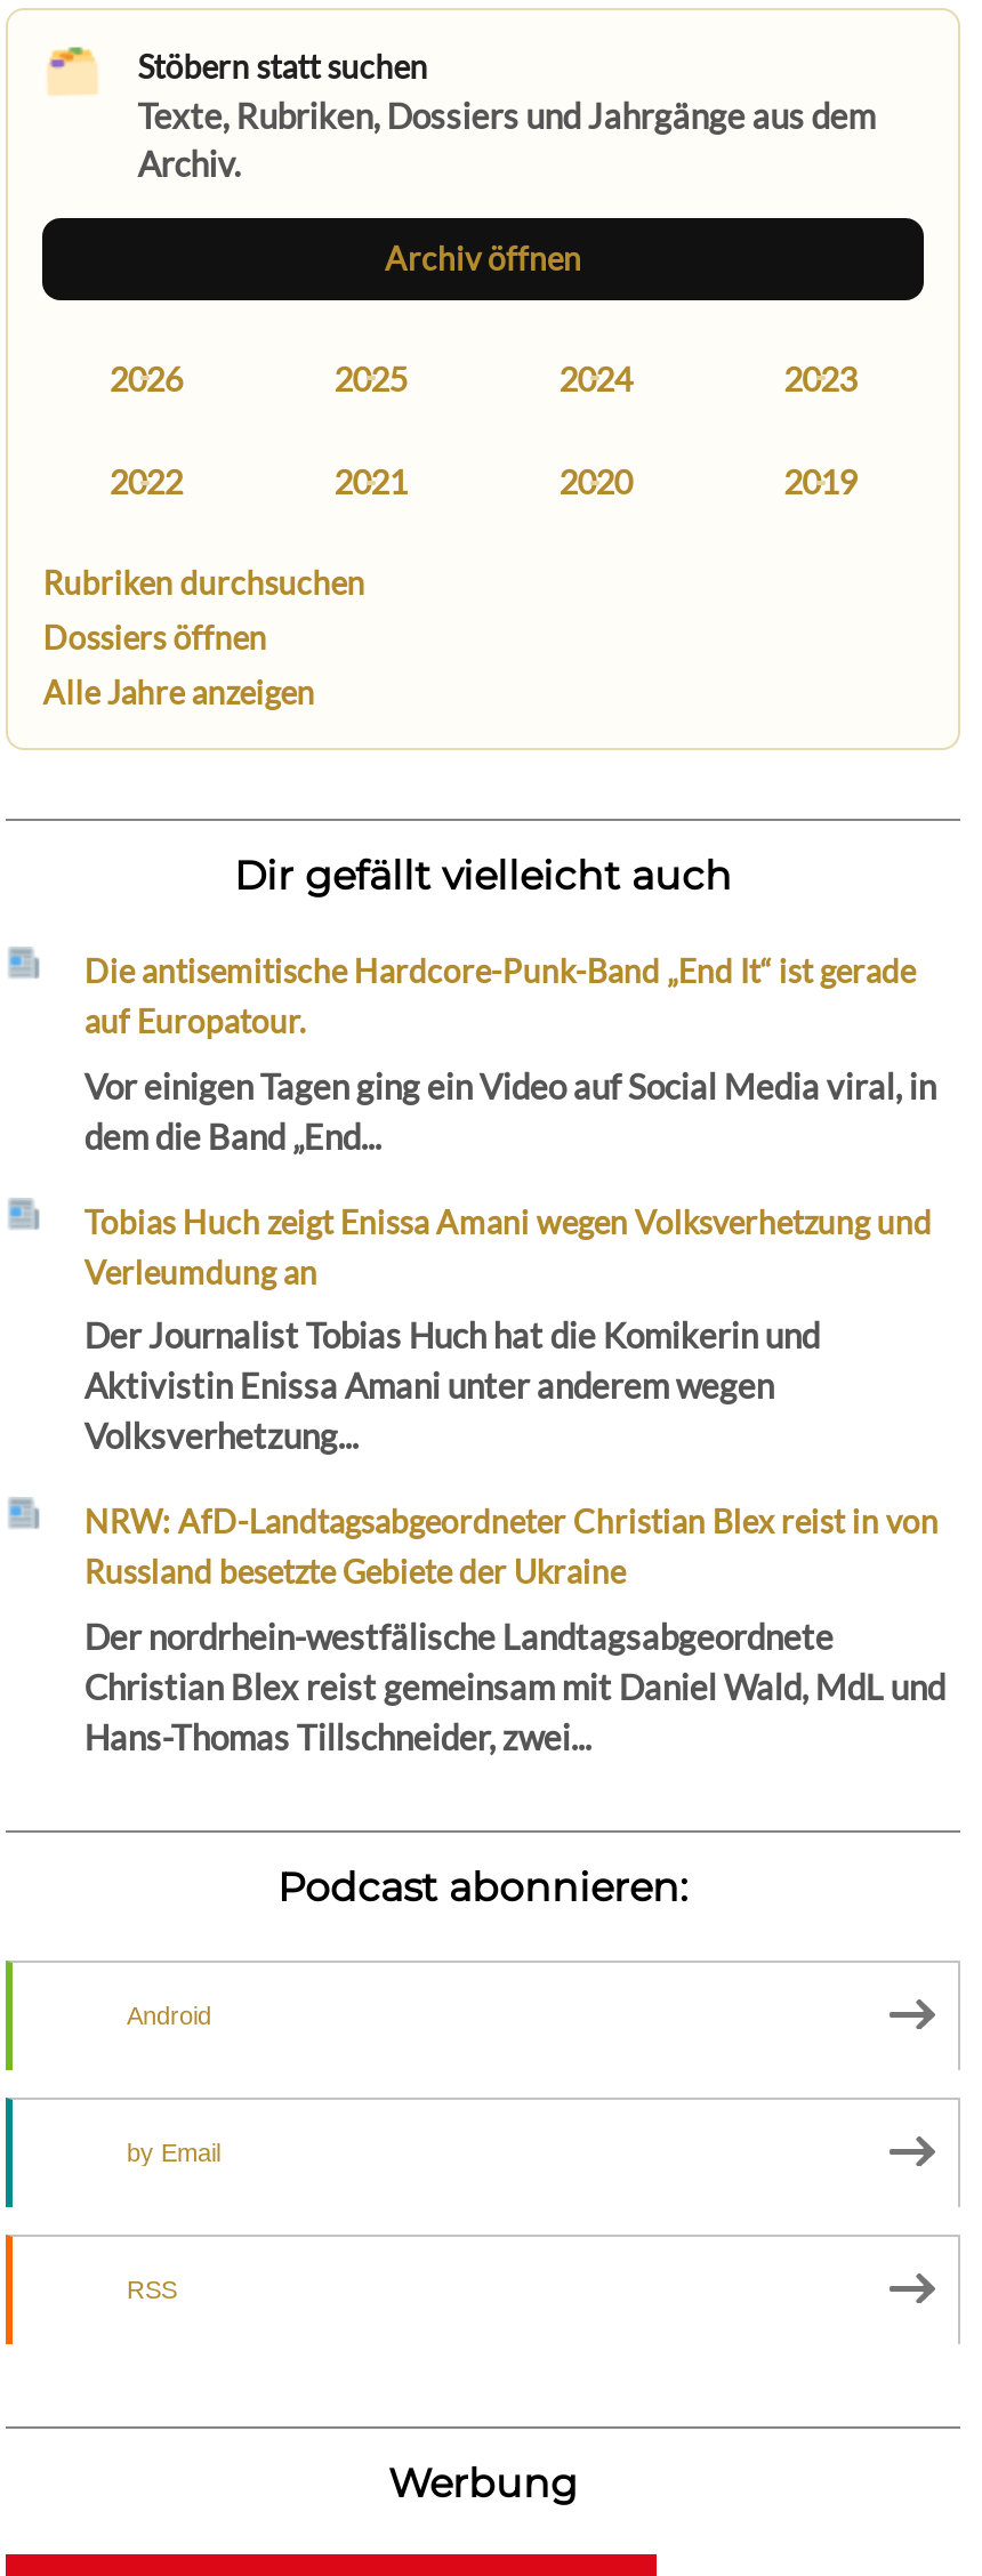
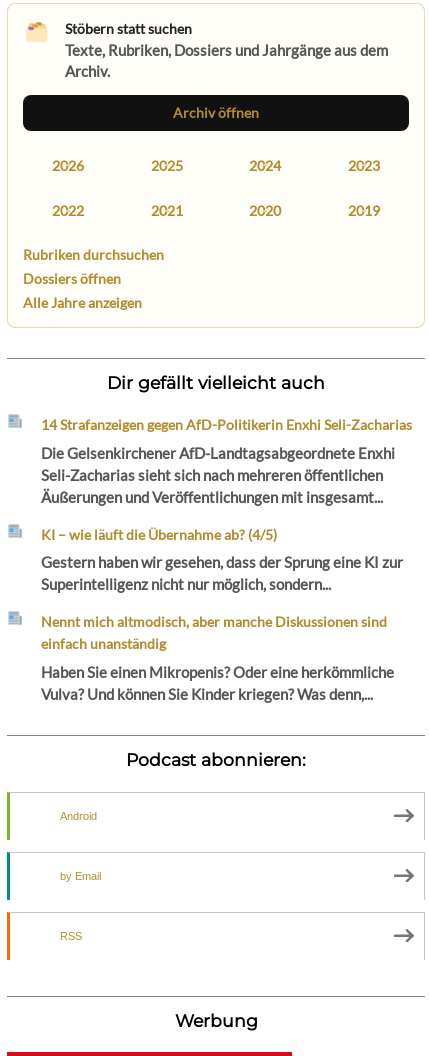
- Die antisemitische Hardcore-Punk-Band „End It“ ist gerade
- auf Europatour.
+ 14 Strafanzeigen gegen AfD-Politikerin Enxhi Seli-Zacharias

- Vor einigen Tagen ging ein Video auf Social Media viral, in
- dem die Band „End...
+ Die Gelsenkirchener AfD-Landtagsabgeordnete Enxhi
+ Seli-Zacharias sieht sich nach mehreren öffentlichen
+ Äußerungen und Veröffentlichungen mit insgesamt...

- Tobias Huch zeigt Enissa Amani wegen Volksverhetzung und
- Verleumdung an
+ KI – wie läuft die Übernahme ab? (4/5)

- Der Journalist Tobias Huch hat die Komikerin und
- Aktivistin Enissa Amani unter anderem wegen
- Volksverhetzung...
+ Gestern haben wir gesehen, dass der Sprung eine KI zur
+ Superintelligenz nicht nur möglich, sondern...

- NRW: AfD-Landtagsabgeordneter Christian Blex reist in von
- Russland besetzte Gebiete der Ukraine
+ Nennt mich altmodisch, aber manche Diskussionen sind
+ einfach unanständig

- Der nordrhein-westfälische Landtagsabgeordnete
- Christian Blex reist gemeinsam mit Daniel Wald, MdL und
- Hans-Thomas Tillschneider, zwei...
+ Haben Sie einen Mikropenis? Oder eine herkömmliche
+ Vulva? Und können Sie Kinder kriegen? Was denn,...
